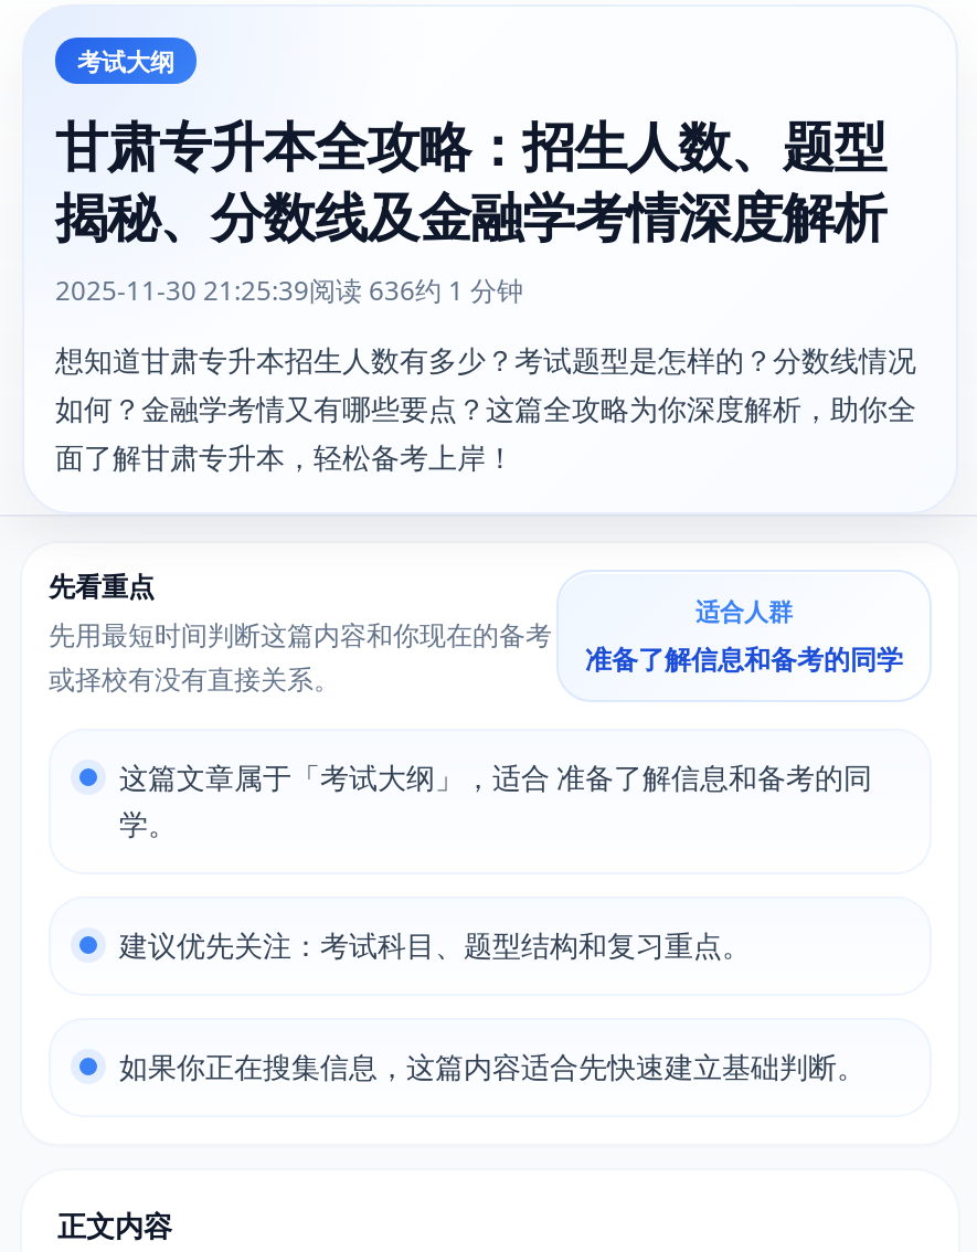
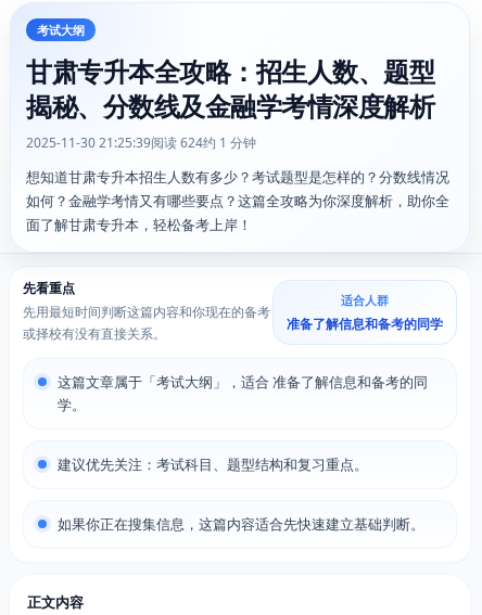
- 2025-11-30 21:25:39阅读 636约 1 分钟
+ 2025-11-30 21:25:39阅读 624约 1 分钟
